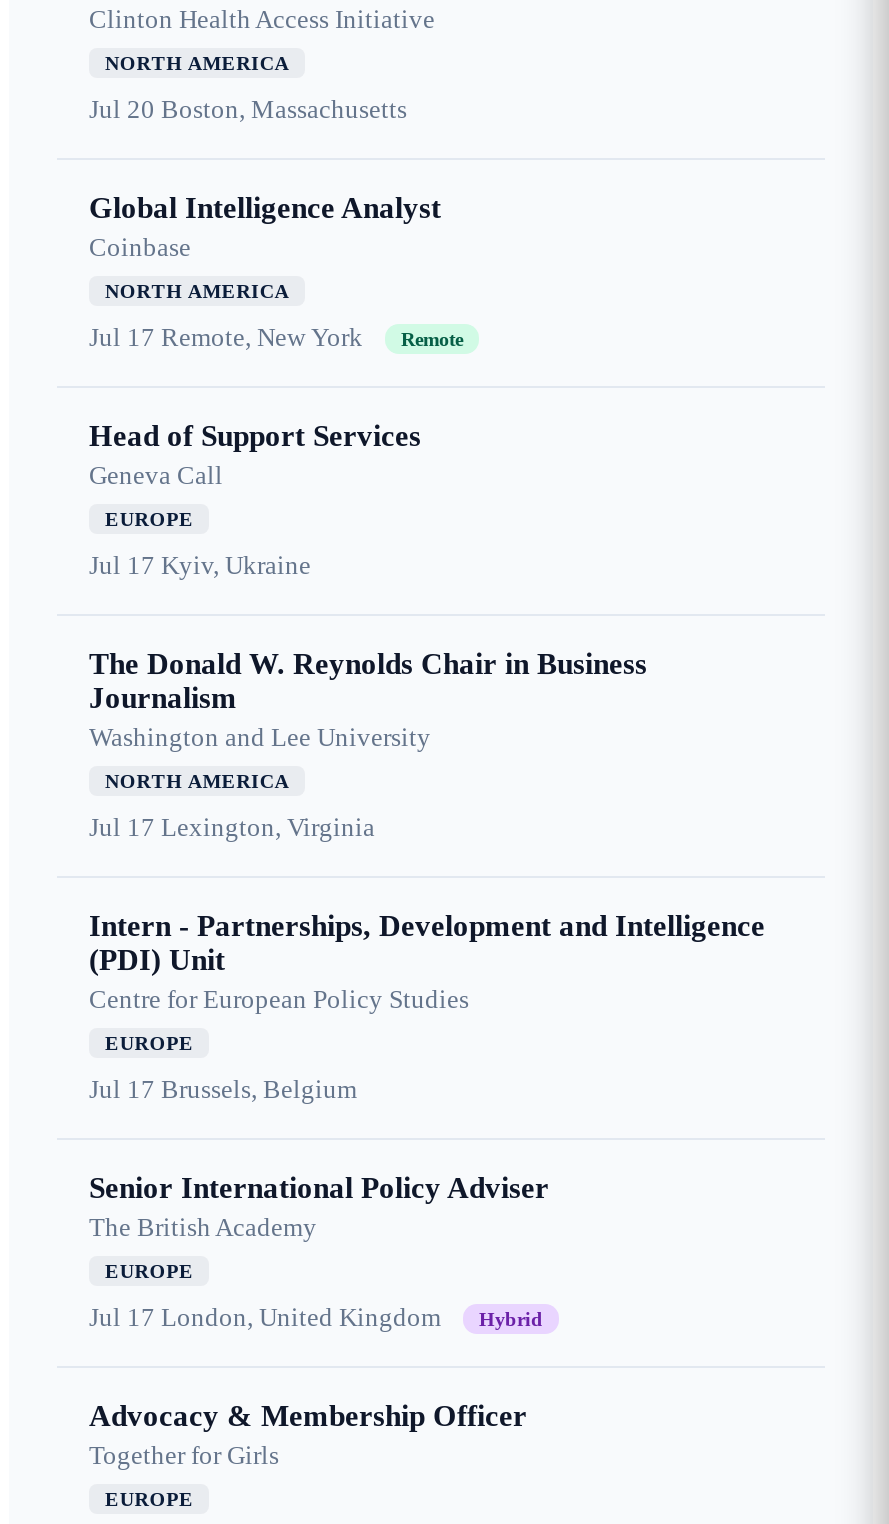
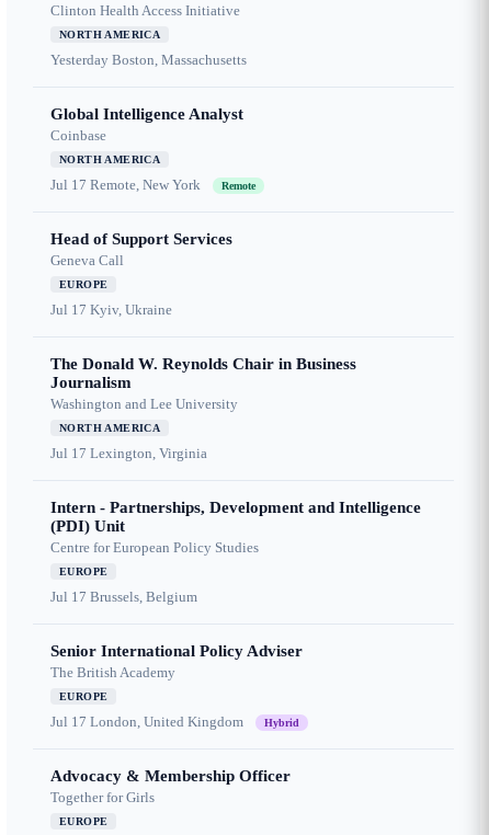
- Jul 20 Boston, Massachusetts
+ Yesterday Boston, Massachusetts
